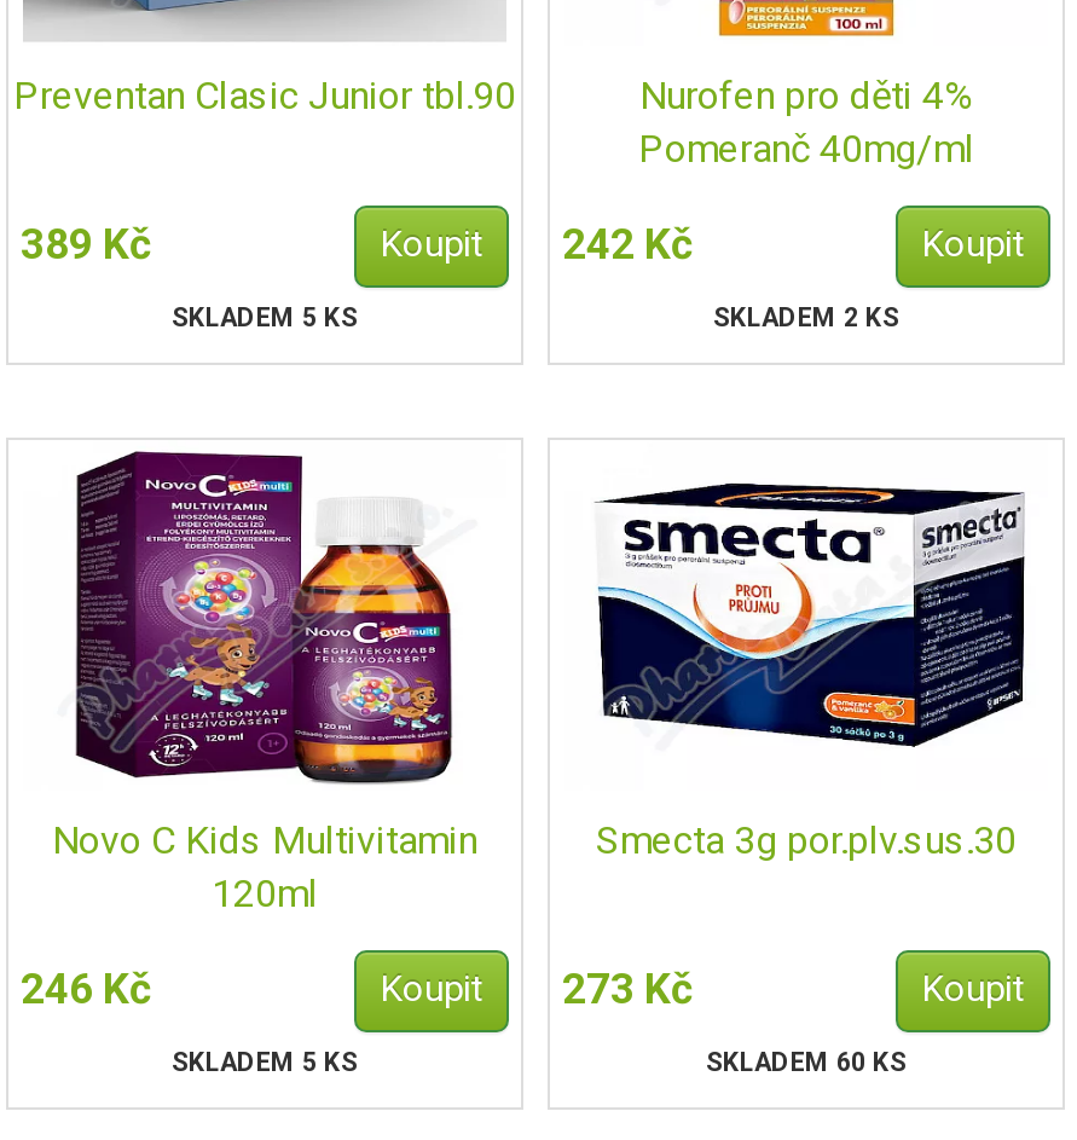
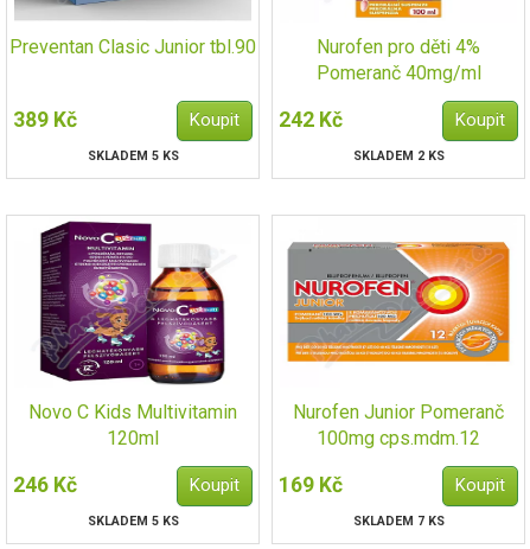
- [image]
- Smecta 3g por.plv.sus.30
+ [image]
+ Nurofen Junior Pomeranč
+ 100mg cps.mdm.12

- 273 Kč
+ 169 Kč

- SKLADEM 60 KS
+ SKLADEM 7 KS
